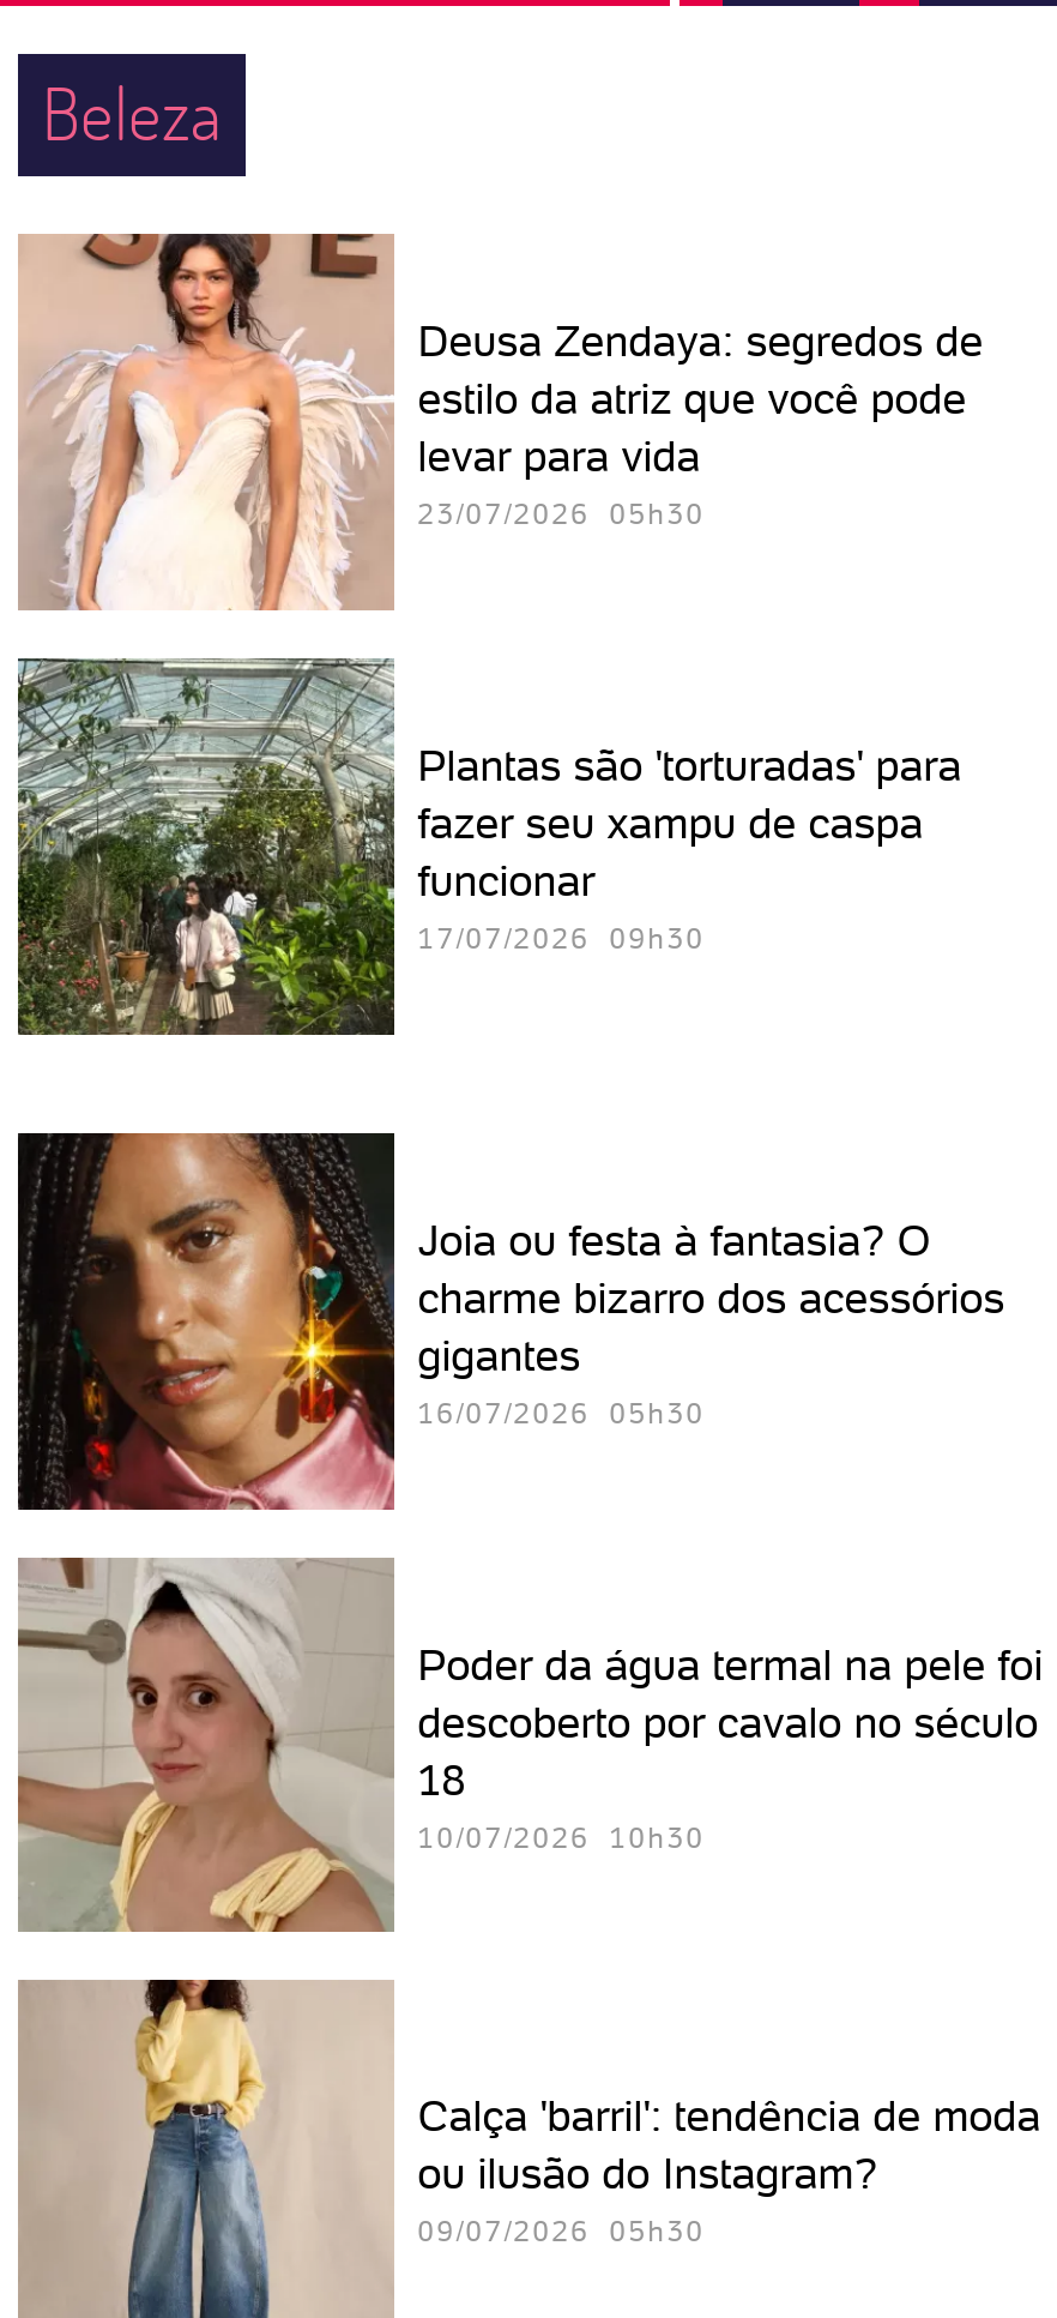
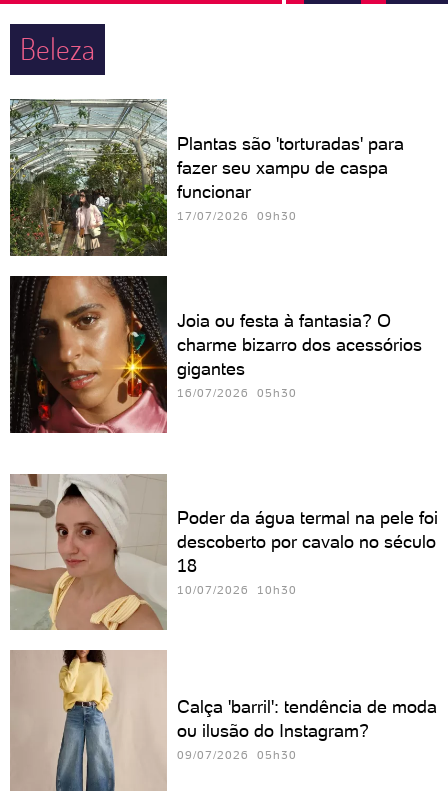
- [image]
- Deusa Zendaya: segredos de
- estilo da atriz que você pode
- levar para vida
- 23/07/2026 05h30

moved up: [image] | Joia ou festa à fantasia? O | charme bizarro dos acessórios | gigantes | 16/07/2026 05h30
